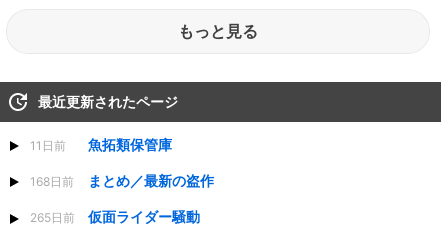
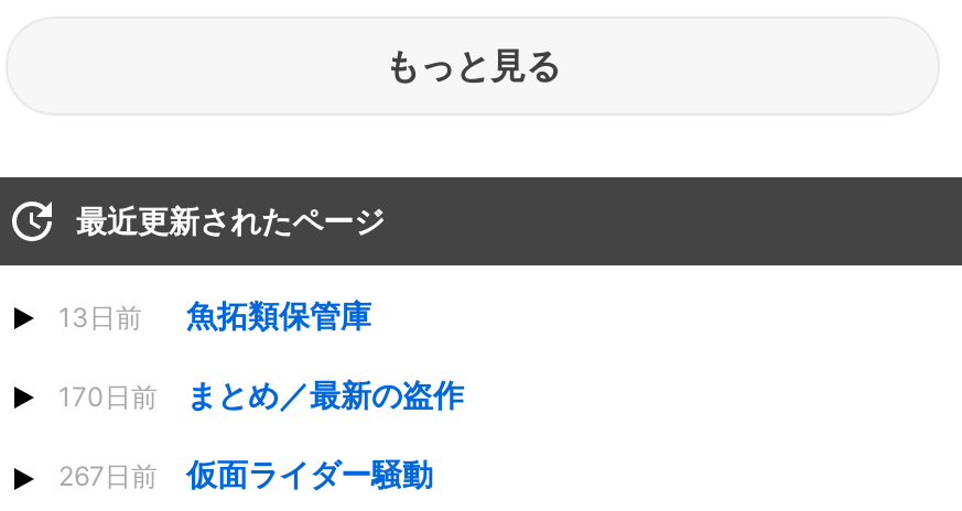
- 11日前 魚拓類保管庫
+ 13日前 魚拓類保管庫

- 168日前 まとめ／最新の盗作
+ 170日前 まとめ／最新の盗作

- 265日前 仮面ライダー騒動
+ 267日前 仮面ライダー騒動
